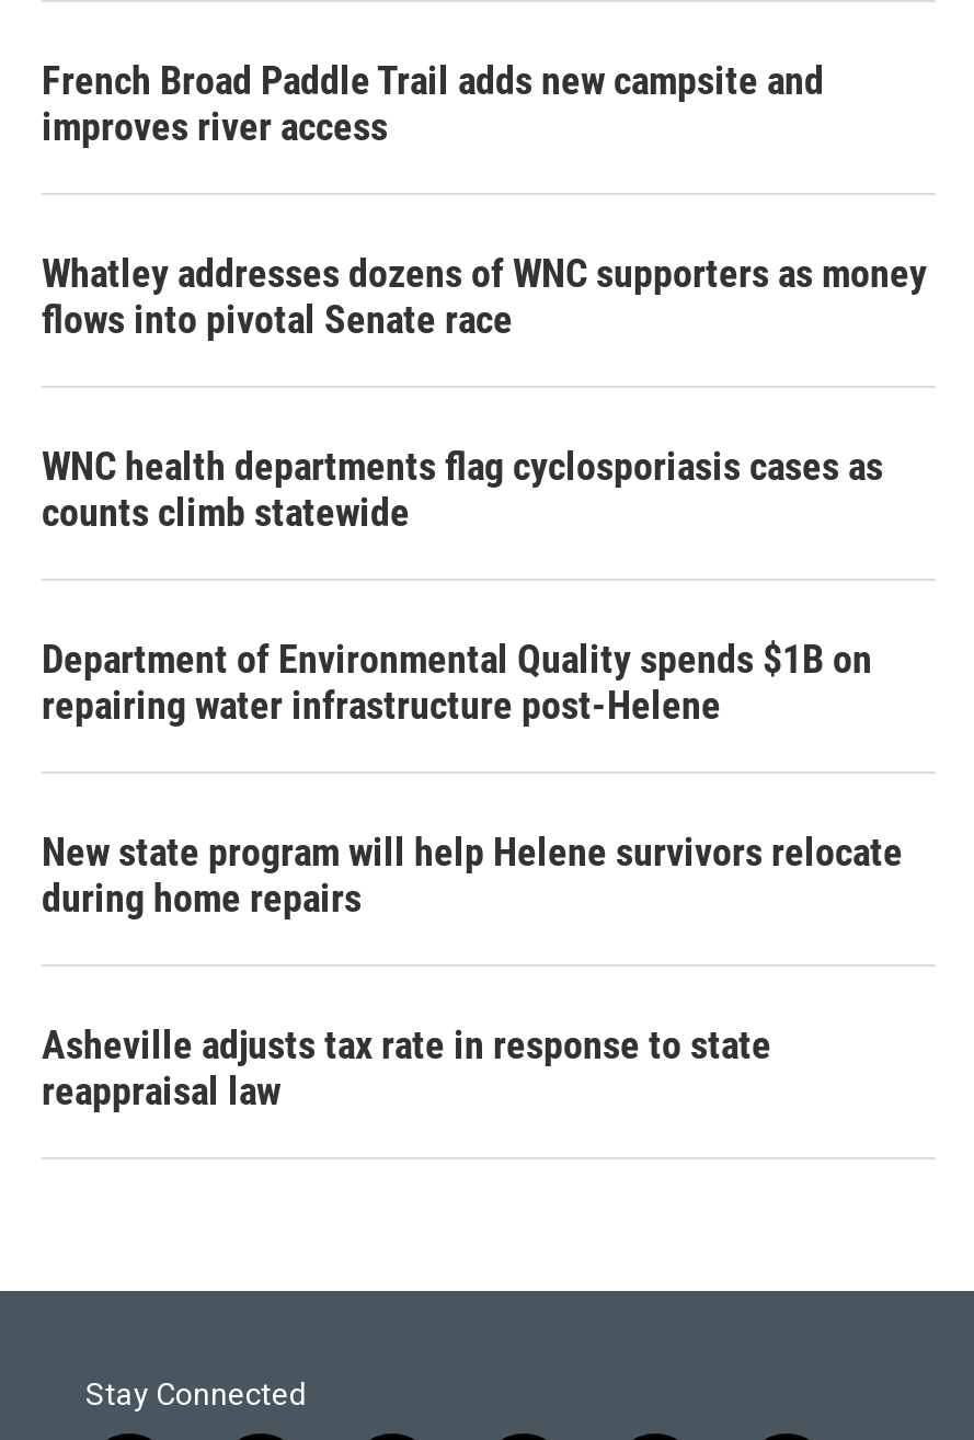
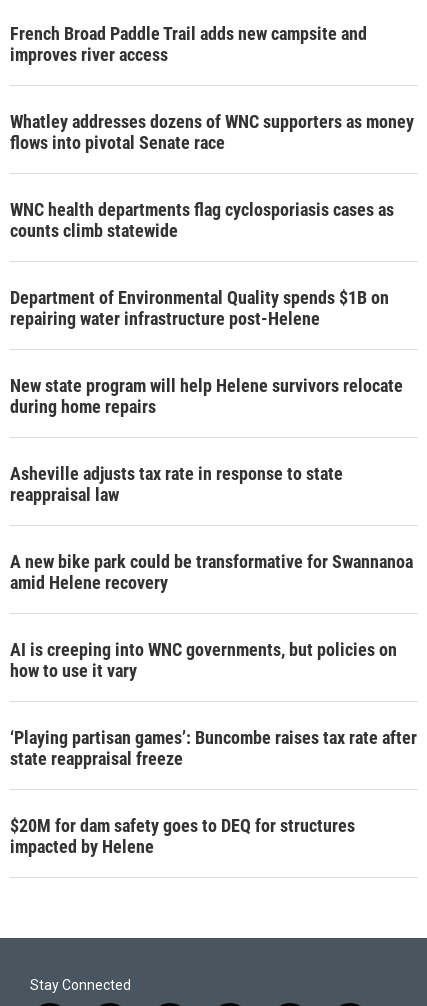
+ A new bike park could be transformative for Swannanoa
+ amid Helene recovery
+ AI is creeping into WNC governments, but policies on
+ how to use it vary
+ ‘Playing partisan games’: Buncombe raises tax rate after
+ state reappraisal freeze
+ $20M for dam safety goes to DEQ for structures
+ impacted by Helene
